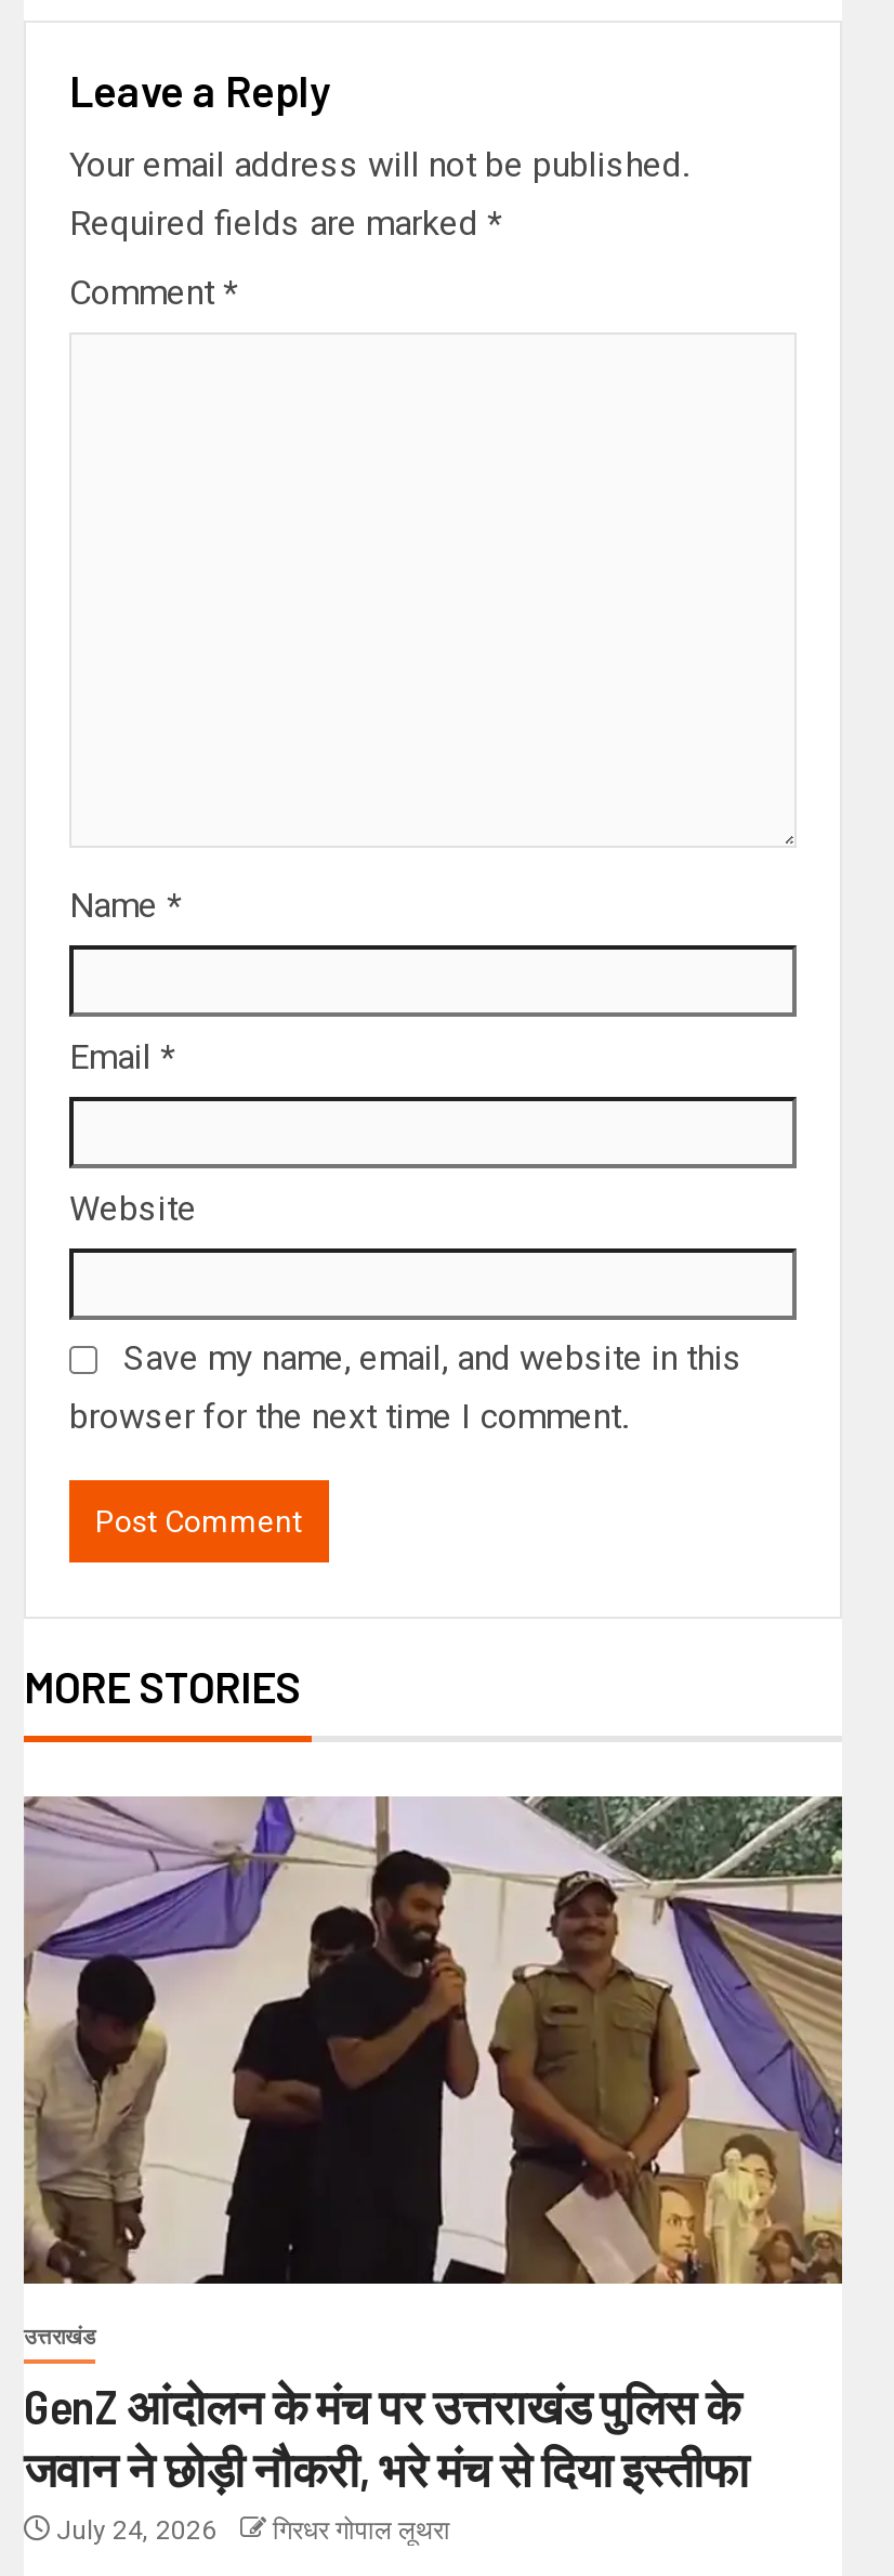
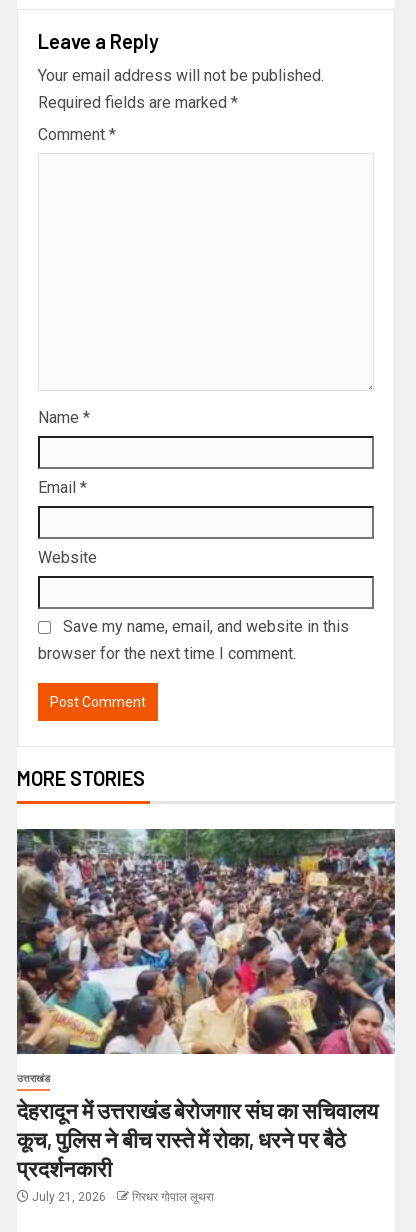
- [image]
+ [image]

- GenZ आंदोलन के मंच पर उत्तराखंड पुलिस के
- जवान ने छोड़ी नौकरी, भरे मंच से दिया इस्तीफा
- July 24, 2026
+ देहरादून में उत्तराखंड बेरोजगार संघ का सचिवालय
+ कूच, पुलिस ने बीच रास्ते में रोका, धरने पर बैठे
+ प्रदर्शनकारी
+ July 21, 2026
